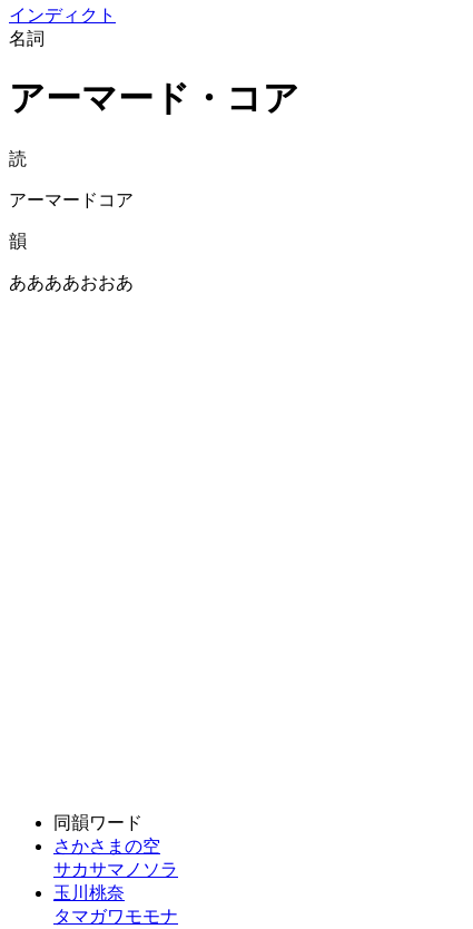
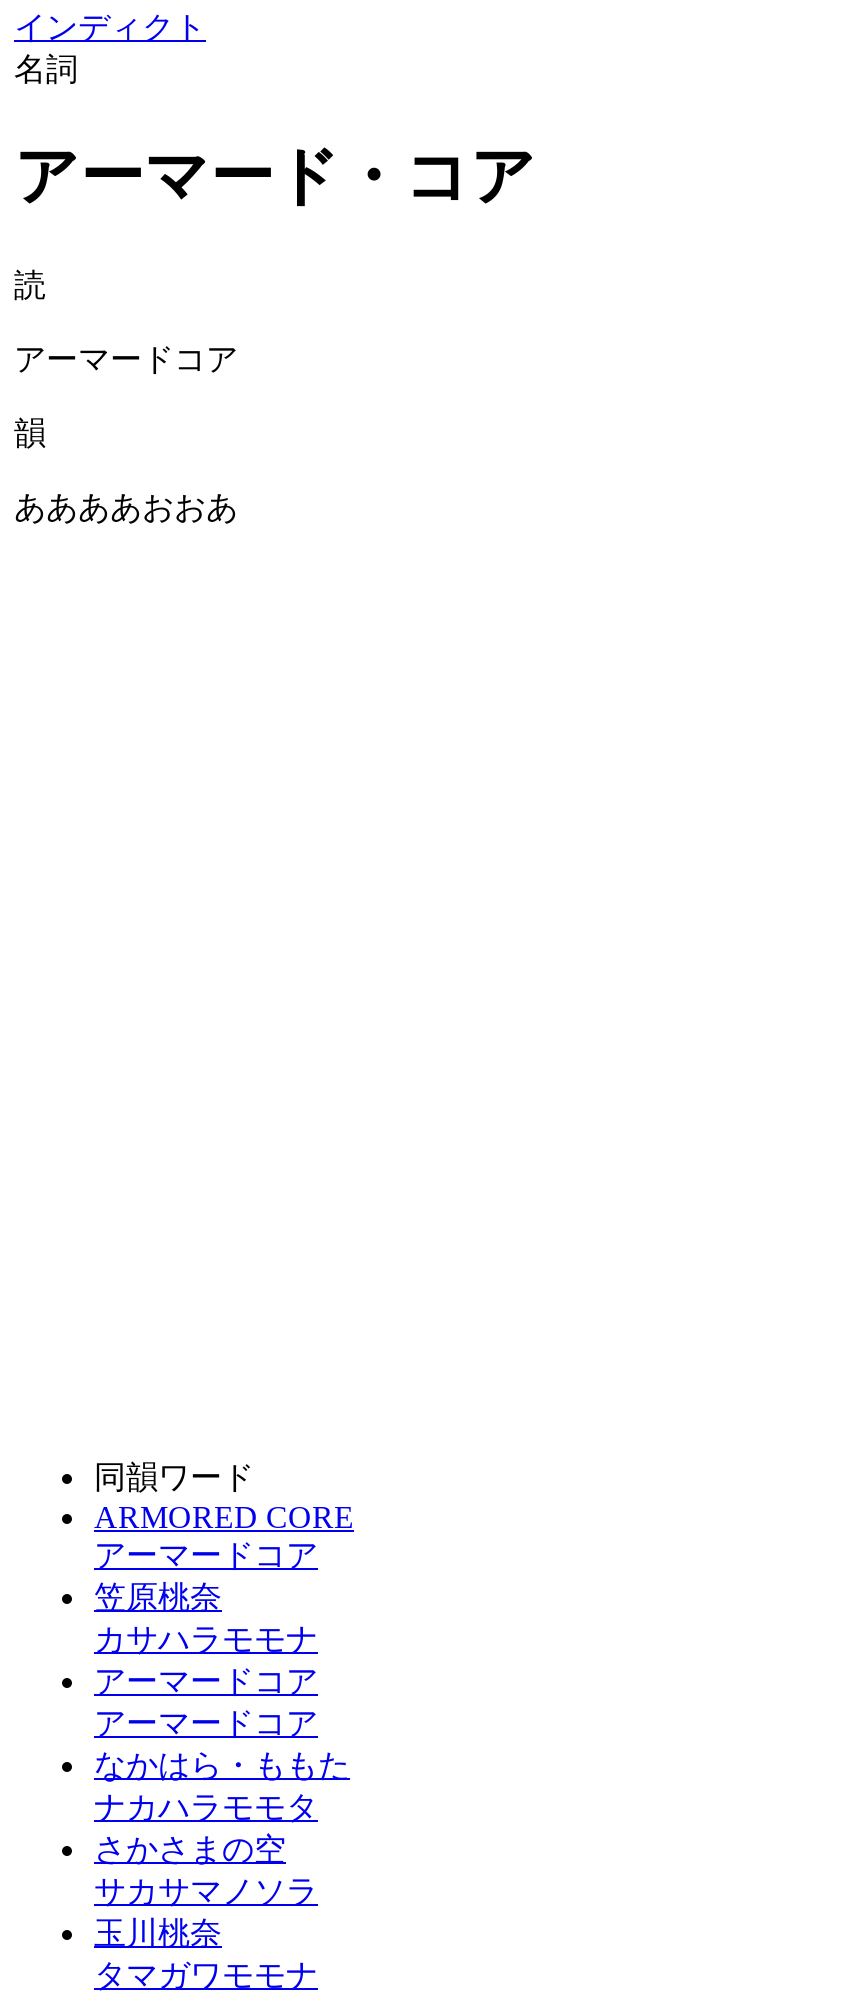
+ ARMORED CORE
+ アーマードコア
+ 笠原桃奈
+ カサハラモモナ
+ アーマードコア
+ アーマードコア
+ なかはら・ももた
+ ナカハラモモタ
